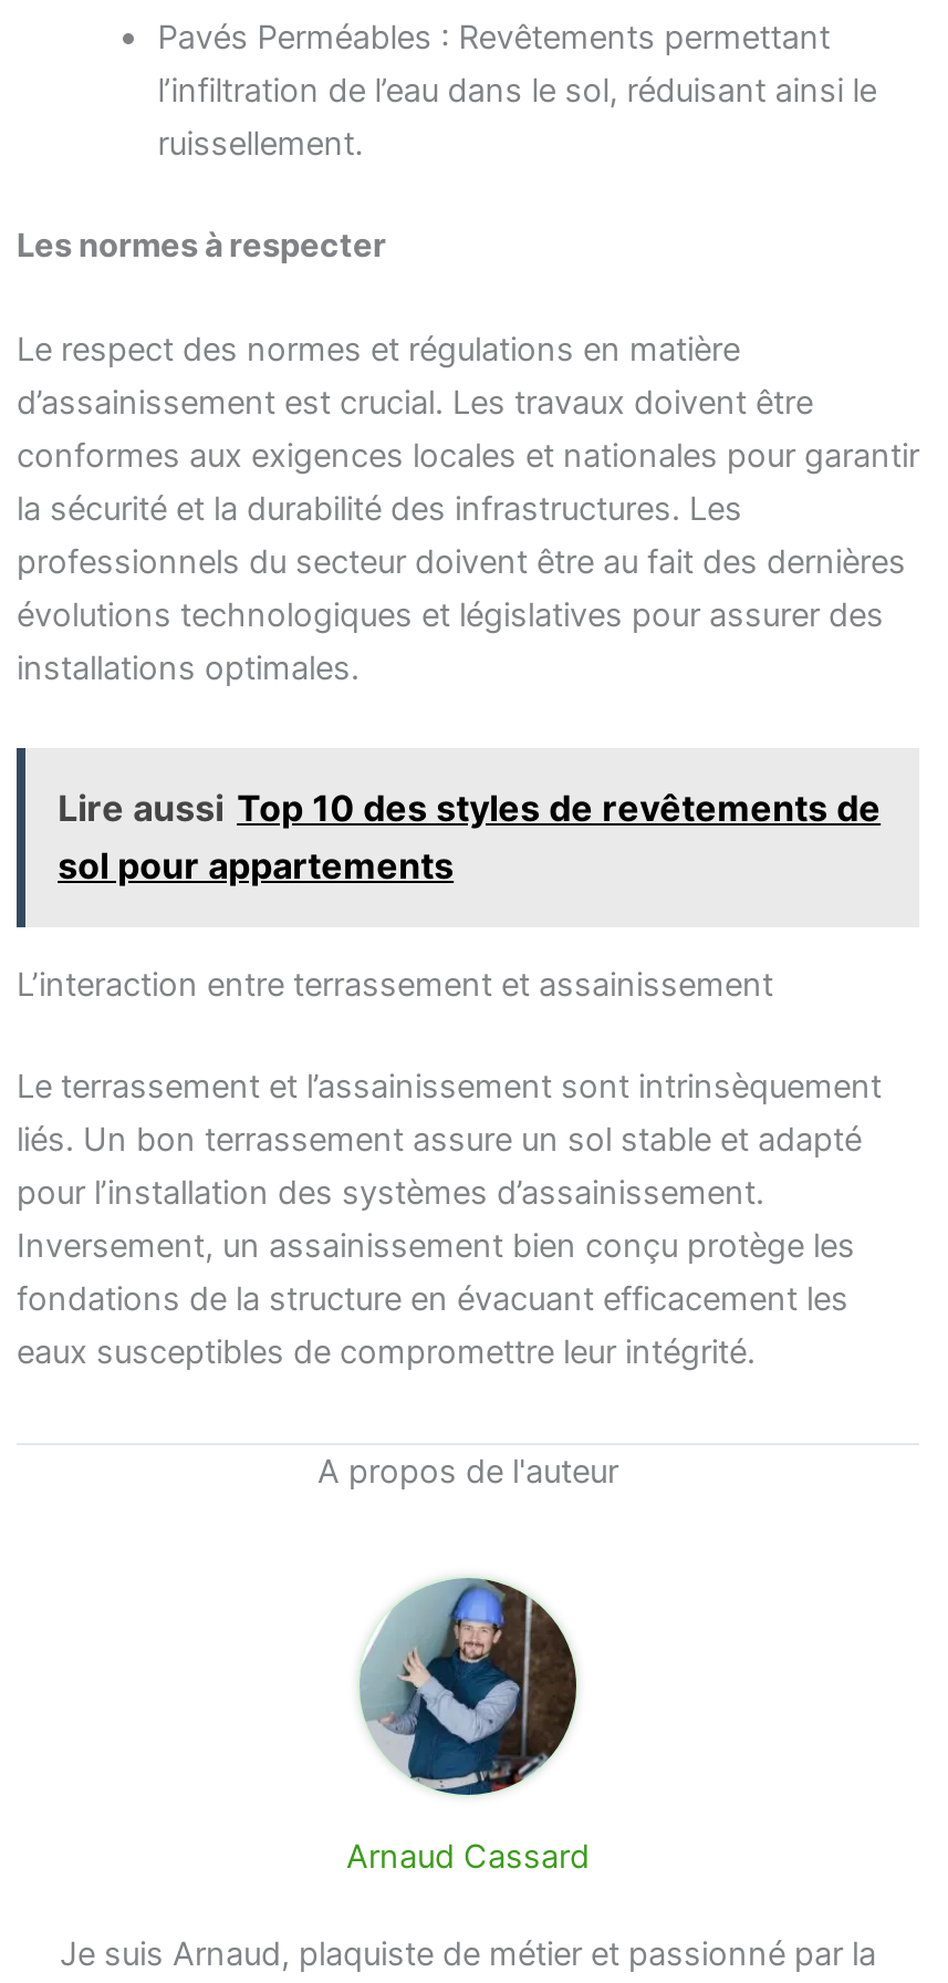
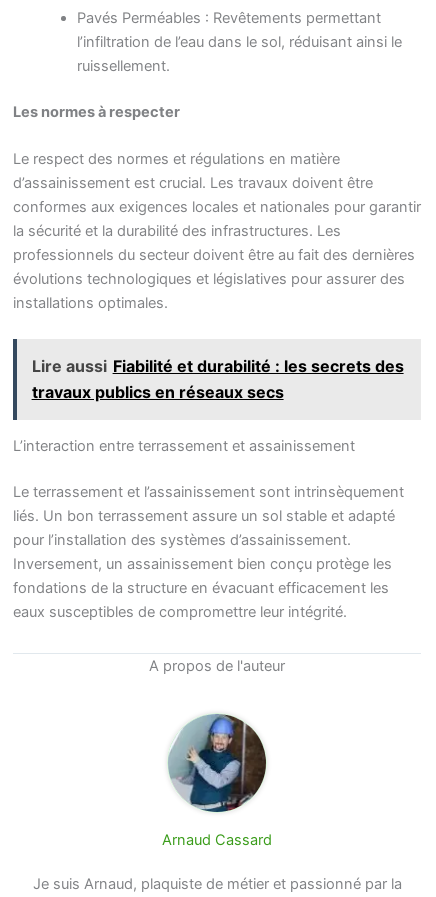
- Lire aussi Top 10 des styles de revêtements de
- sol pour appartements
+ Lire aussi Fiabilité et durabilité : les secrets des
+ travaux publics en réseaux secs
